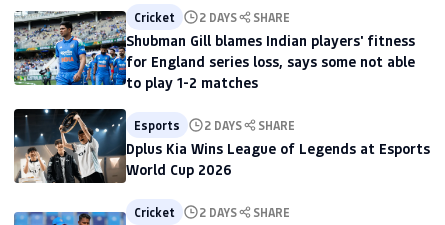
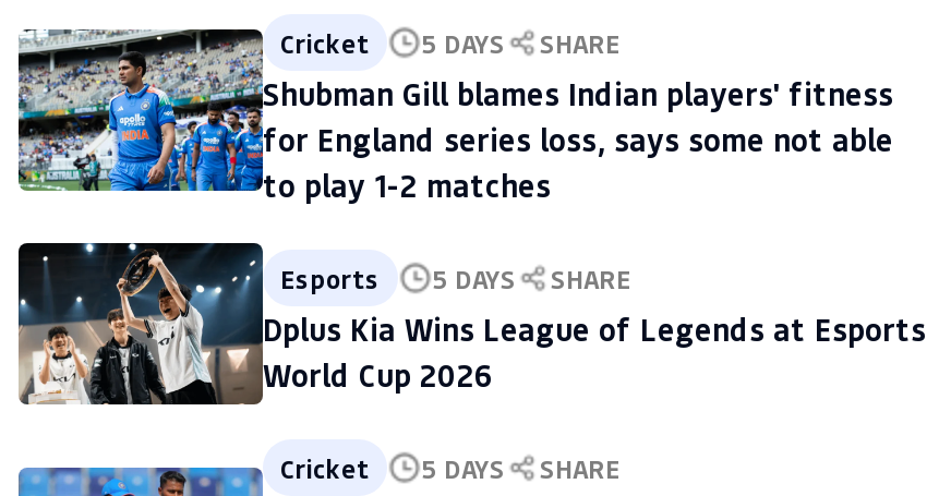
- Cricket 2 DAYS SHARE
+ Cricket 5 DAYS SHARE

- Esports 2 DAYS SHARE
+ Esports 5 DAYS SHARE

- Cricket 2 DAYS SHARE
+ Cricket 5 DAYS SHARE
